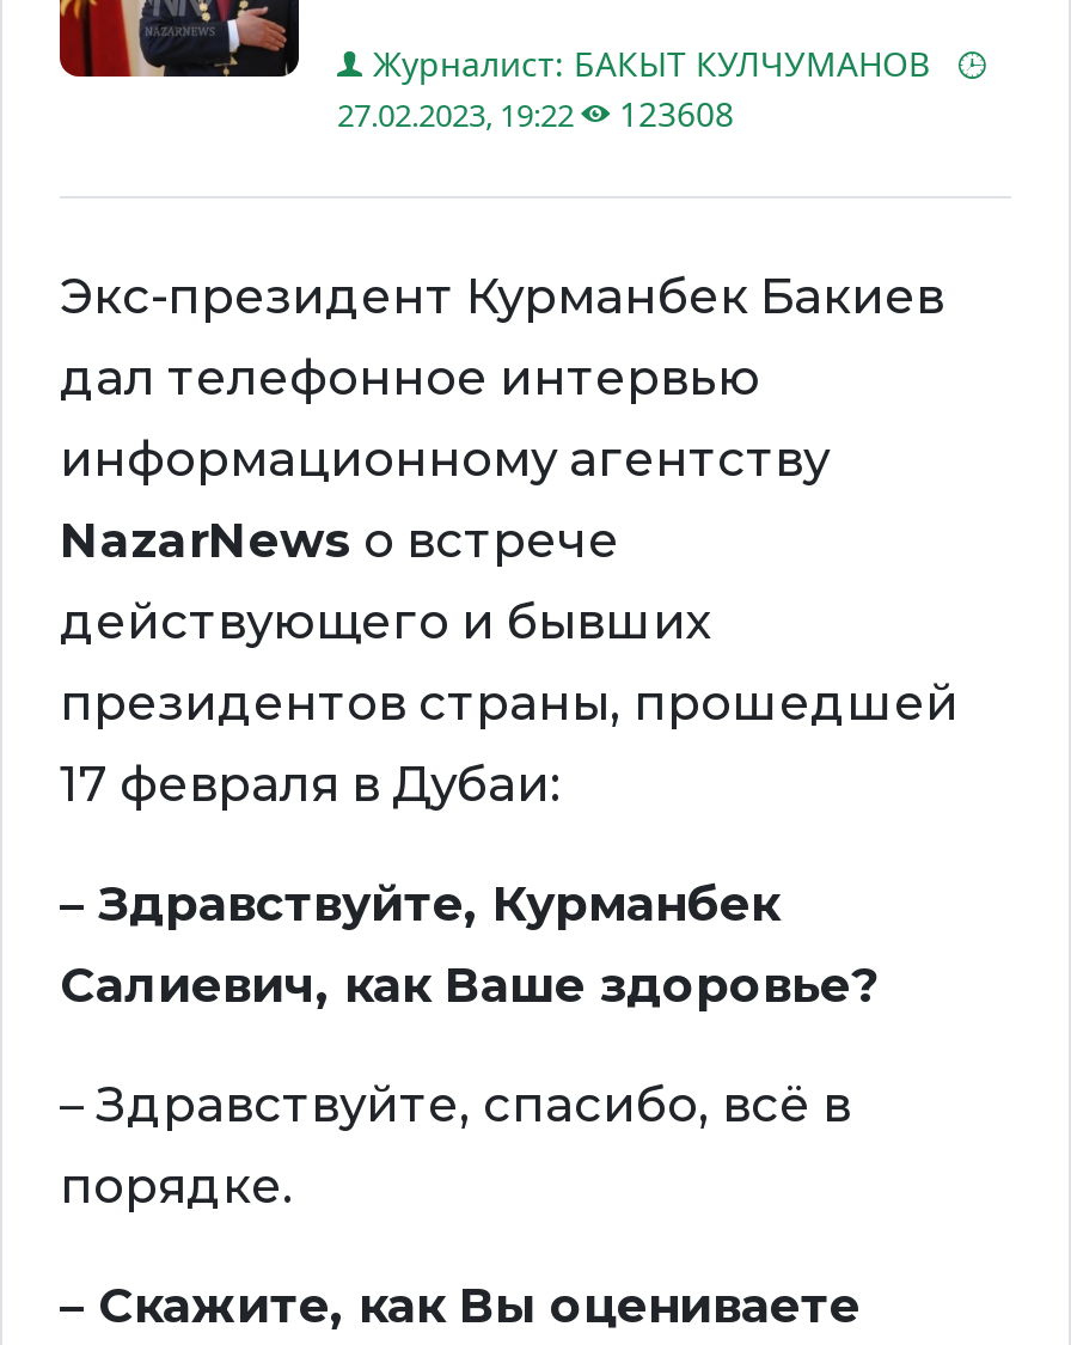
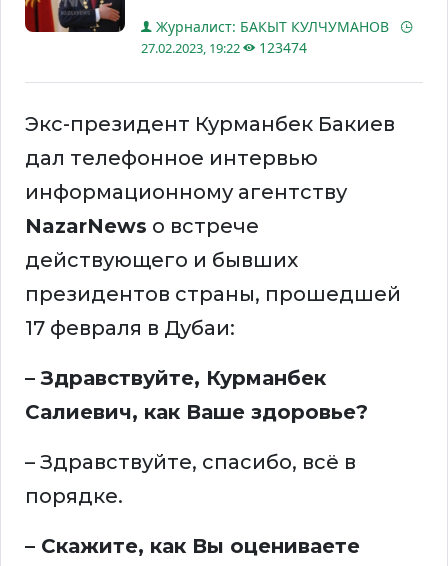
- 27.02.2023, 19:22 123608
+ 27.02.2023, 19:22 123474
